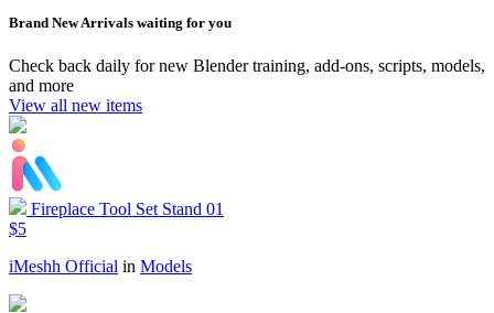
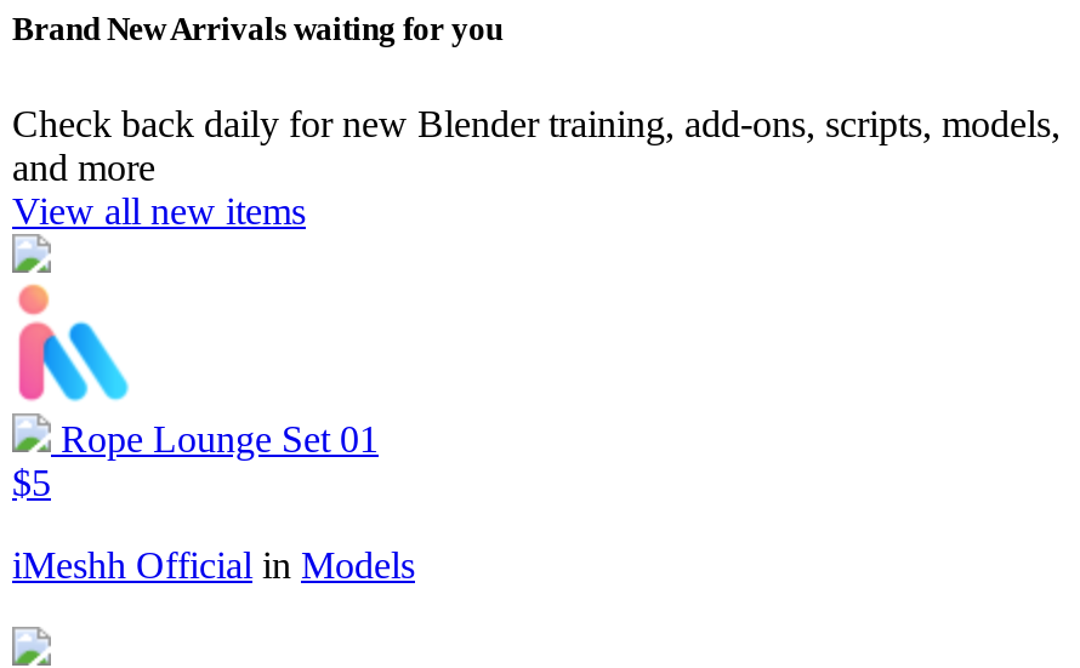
- Fireplace Tool Set Stand 01
+ Rope Lounge Set 01
